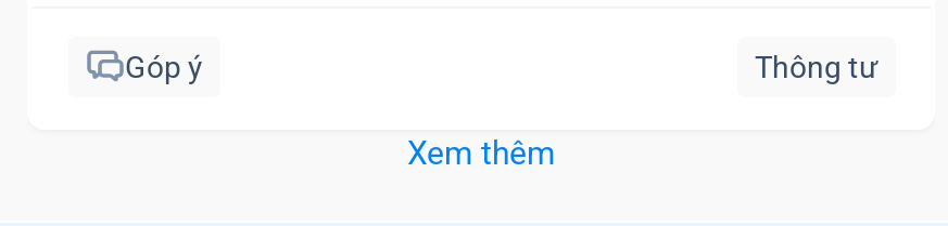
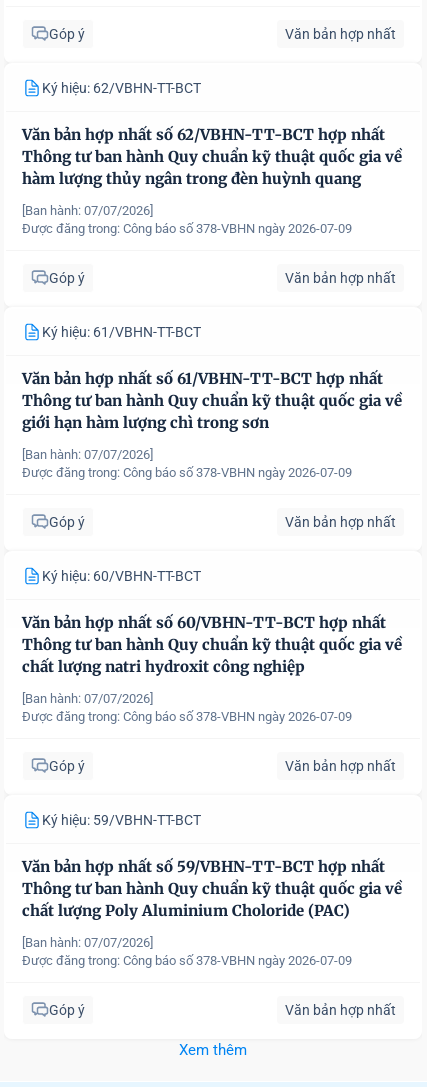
- Thông tư
+ Văn bản hợp nhất
+ Ký hiệu: 62/VBHN-TT-BCT
+ Văn bản hợp nhất số 62/VBHN-TT-BCT hợp nhất
+ Thông tư ban hành Quy chuẩn kỹ thuật quốc gia về
+ hàm lượng thủy ngân trong đèn huỳnh quang
+ [Ban hành: 07/07/2026]
+ Được đăng trong: Công báo số 378-VBHN ngày 2026-07-09
+ Góp ý
+ Văn bản hợp nhất
+ Ký hiệu: 61/VBHN-TT-BCT
+ Văn bản hợp nhất số 61/VBHN-TT-BCT hợp nhất
+ Thông tư ban hành Quy chuẩn kỹ thuật quốc gia về
+ giới hạn hàm lượng chì trong sơn
+ [Ban hành: 07/07/2026]
+ Được đăng trong: Công báo số 378-VBHN ngày 2026-07-09
+ Góp ý
+ Văn bản hợp nhất
+ Ký hiệu: 60/VBHN-TT-BCT
+ Văn bản hợp nhất số 60/VBHN-TT-BCT hợp nhất
+ Thông tư ban hành Quy chuẩn kỹ thuật quốc gia về
+ chất lượng natri hydroxit công nghiệp
+ [Ban hành: 07/07/2026]
+ Được đăng trong: Công báo số 378-VBHN ngày 2026-07-09
+ Góp ý
+ Văn bản hợp nhất
+ Ký hiệu: 59/VBHN-TT-BCT
+ Văn bản hợp nhất số 59/VBHN-TT-BCT hợp nhất
+ Thông tư ban hành Quy chuẩn kỹ thuật quốc gia về
+ chất lượng Poly Aluminium Choloride (PAC)
+ [Ban hành: 07/07/2026]
+ Được đăng trong: Công báo số 378-VBHN ngày 2026-07-09
+ Góp ý
+ Văn bản hợp nhất
